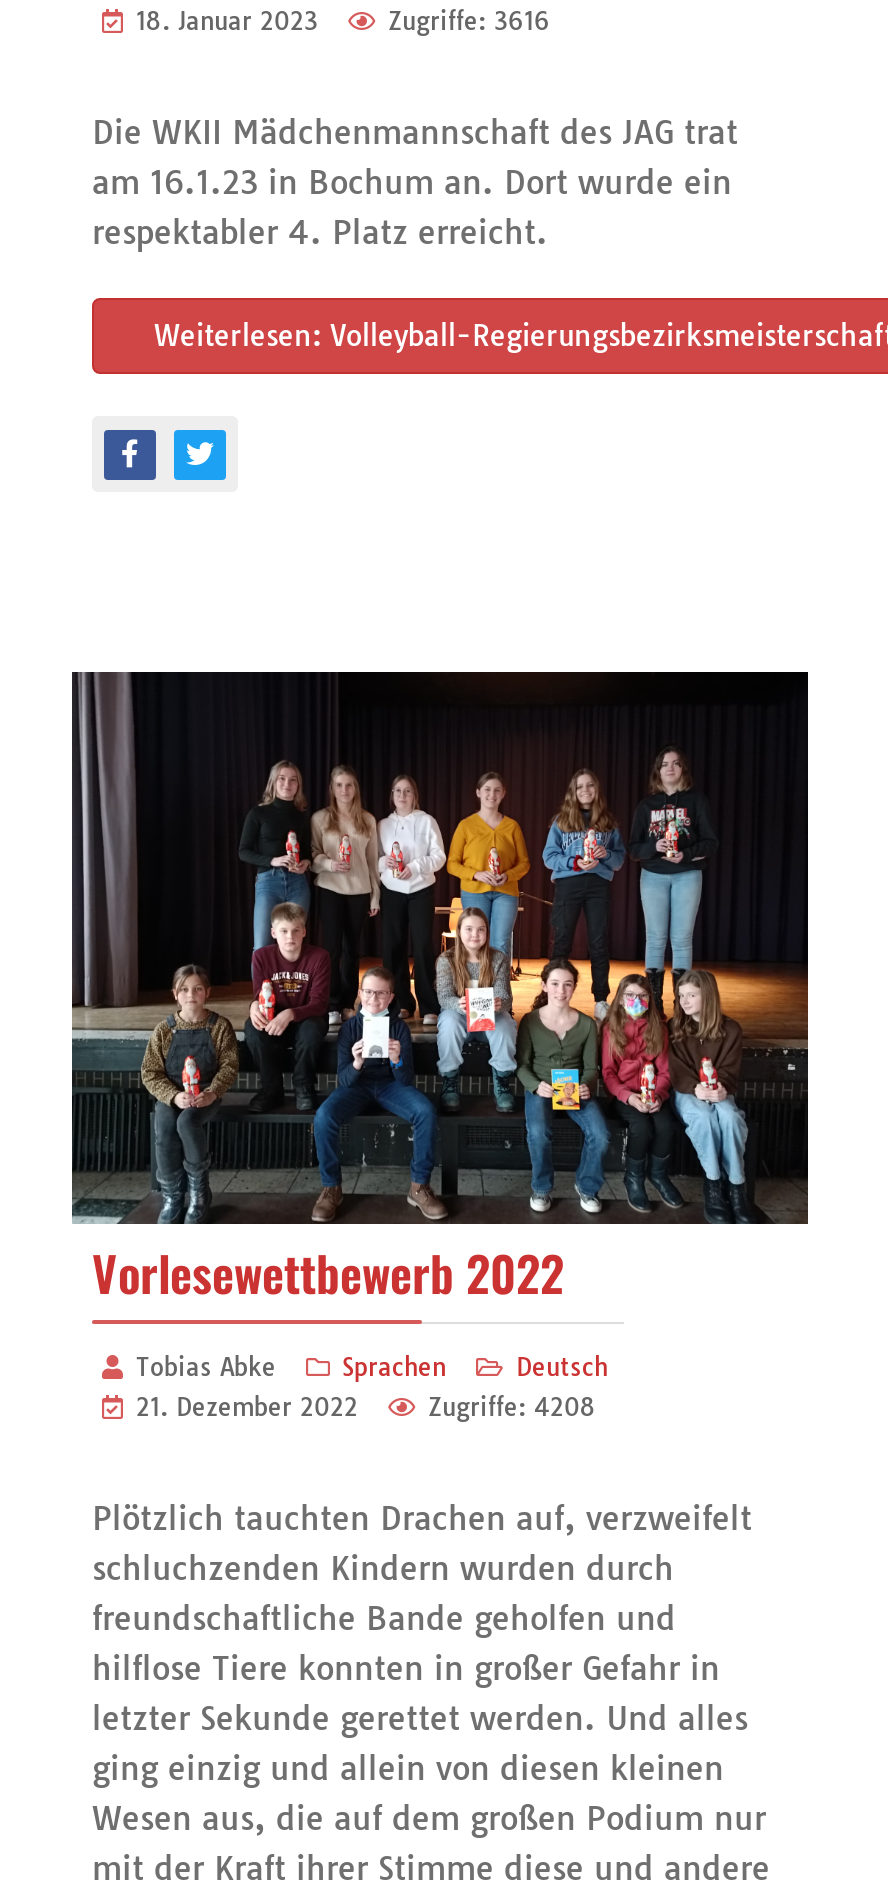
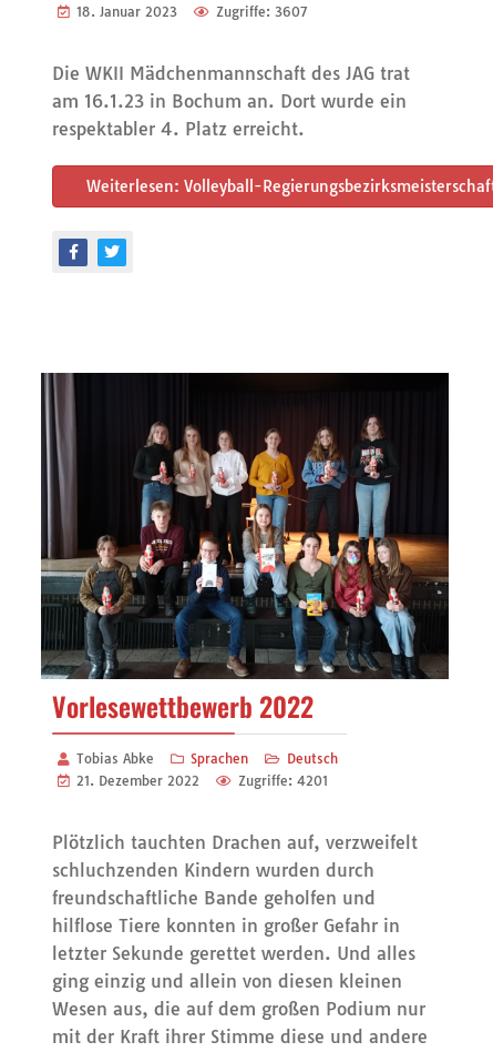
- Zugriffe: 3616
+ Zugriffe: 3607

- Zugriffe: 4208
+ Zugriffe: 4201
